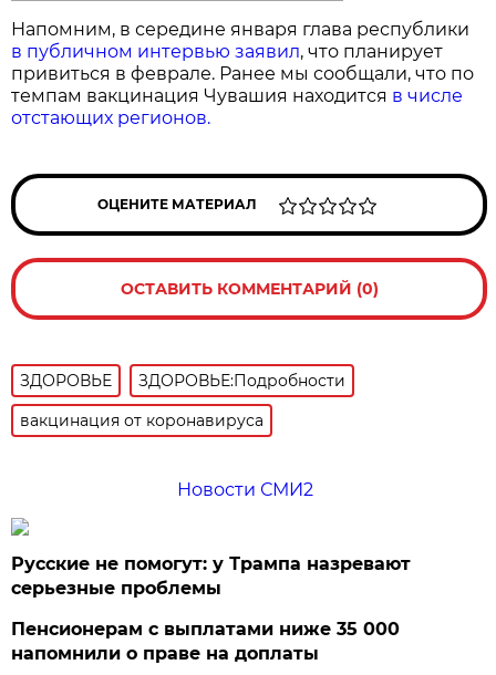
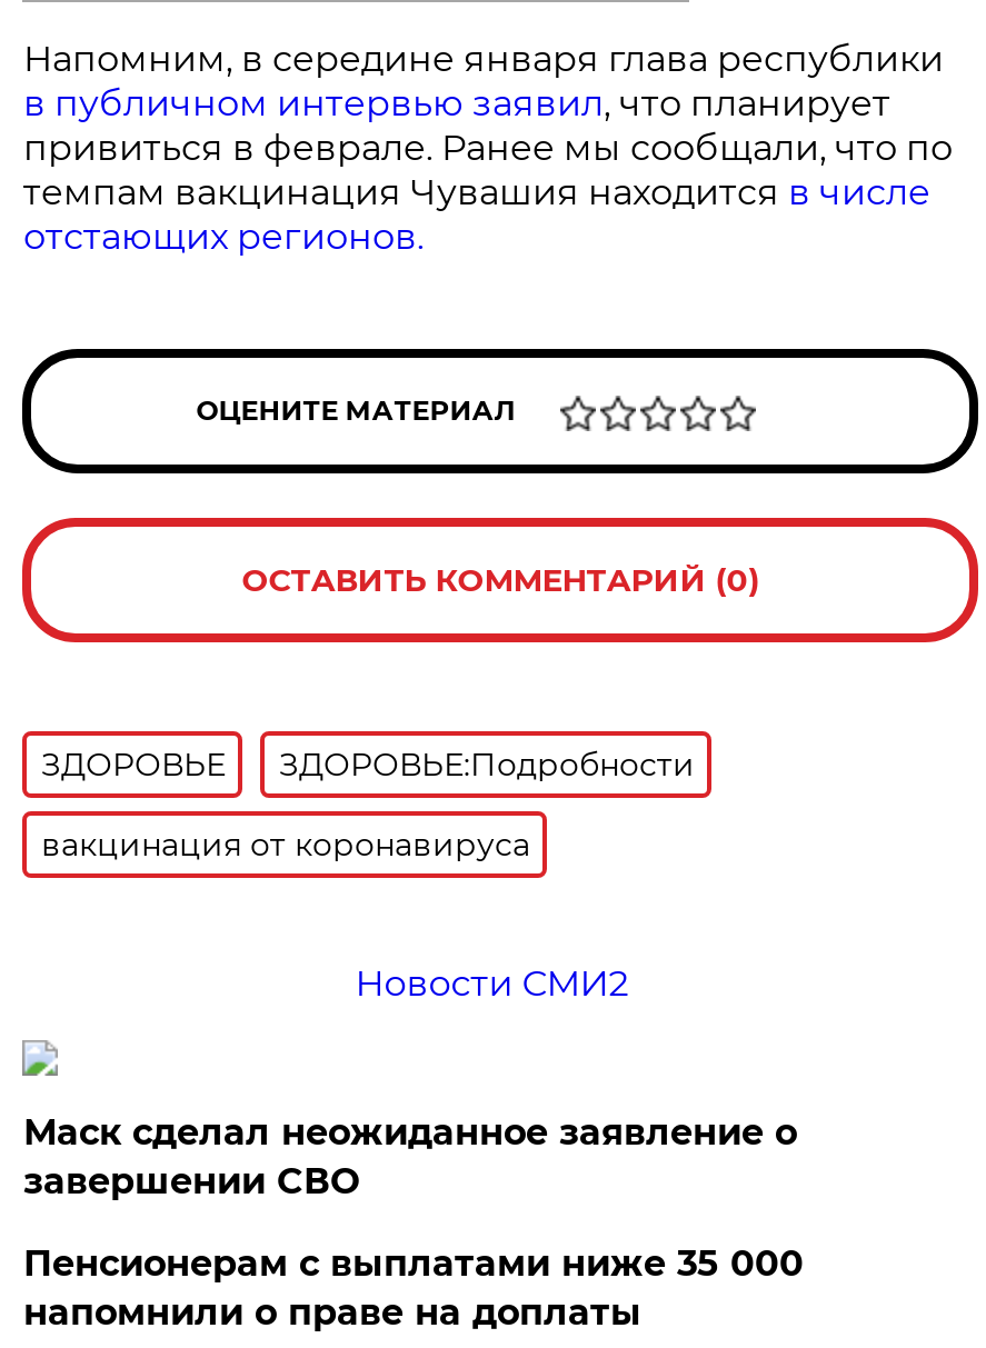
- Русские не помогут: у Трампа назревают
- серьезные проблемы
+ Маск сделал неожиданное заявление о
+ завершении СВО
